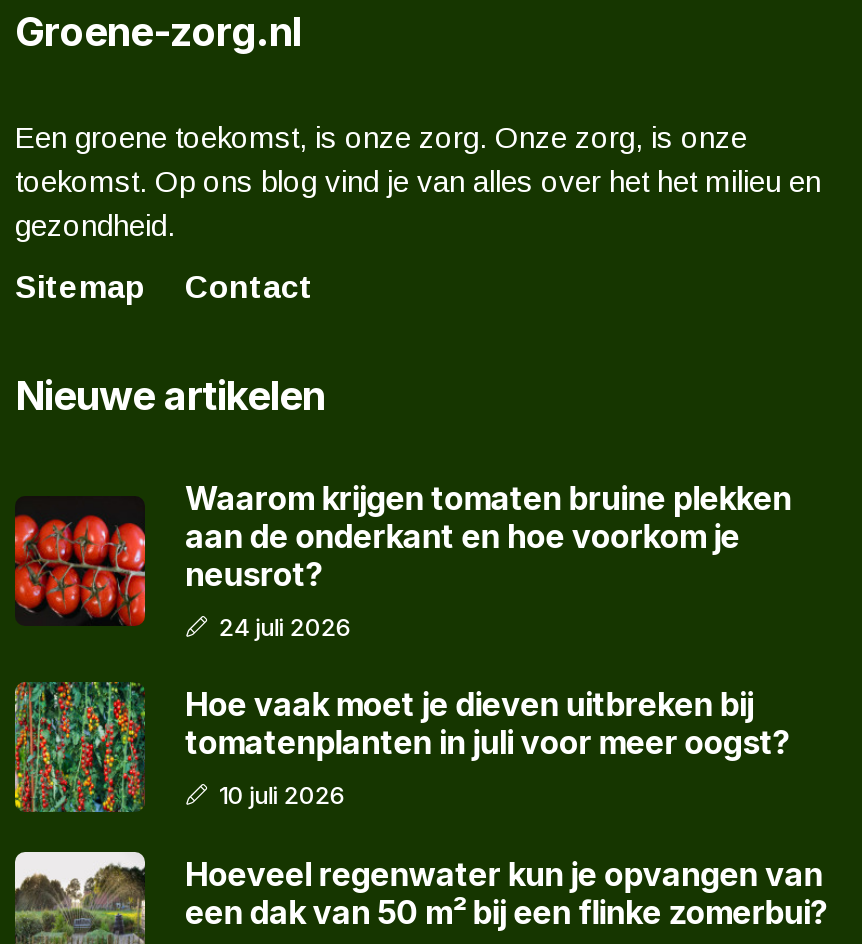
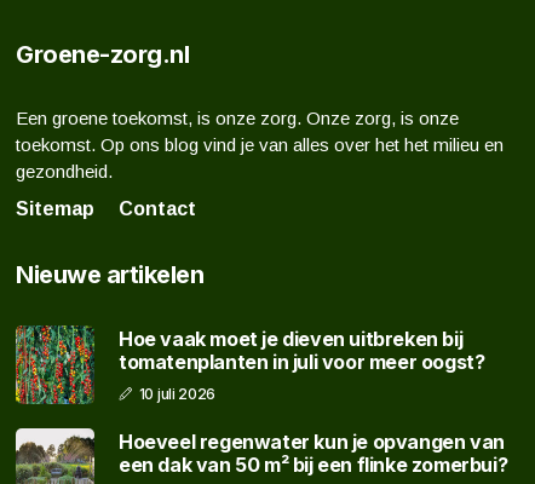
- [image]
- Waarom krijgen tomaten bruine plekken
- aan de onderkant en hoe voorkom je
- neusrot?
- 24 juli 2026
